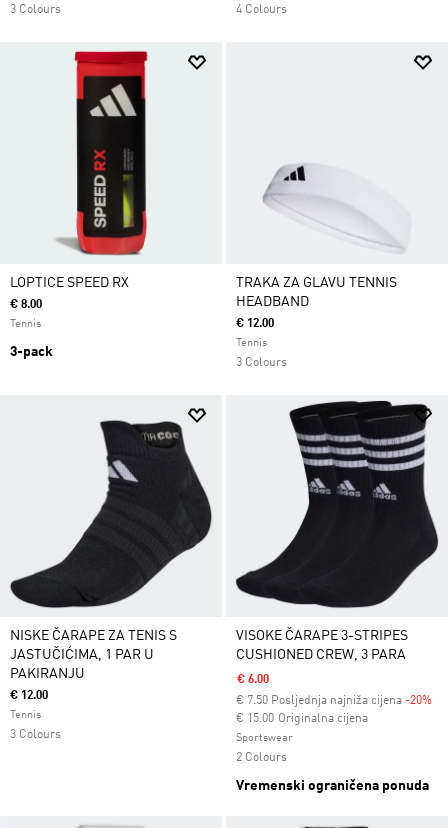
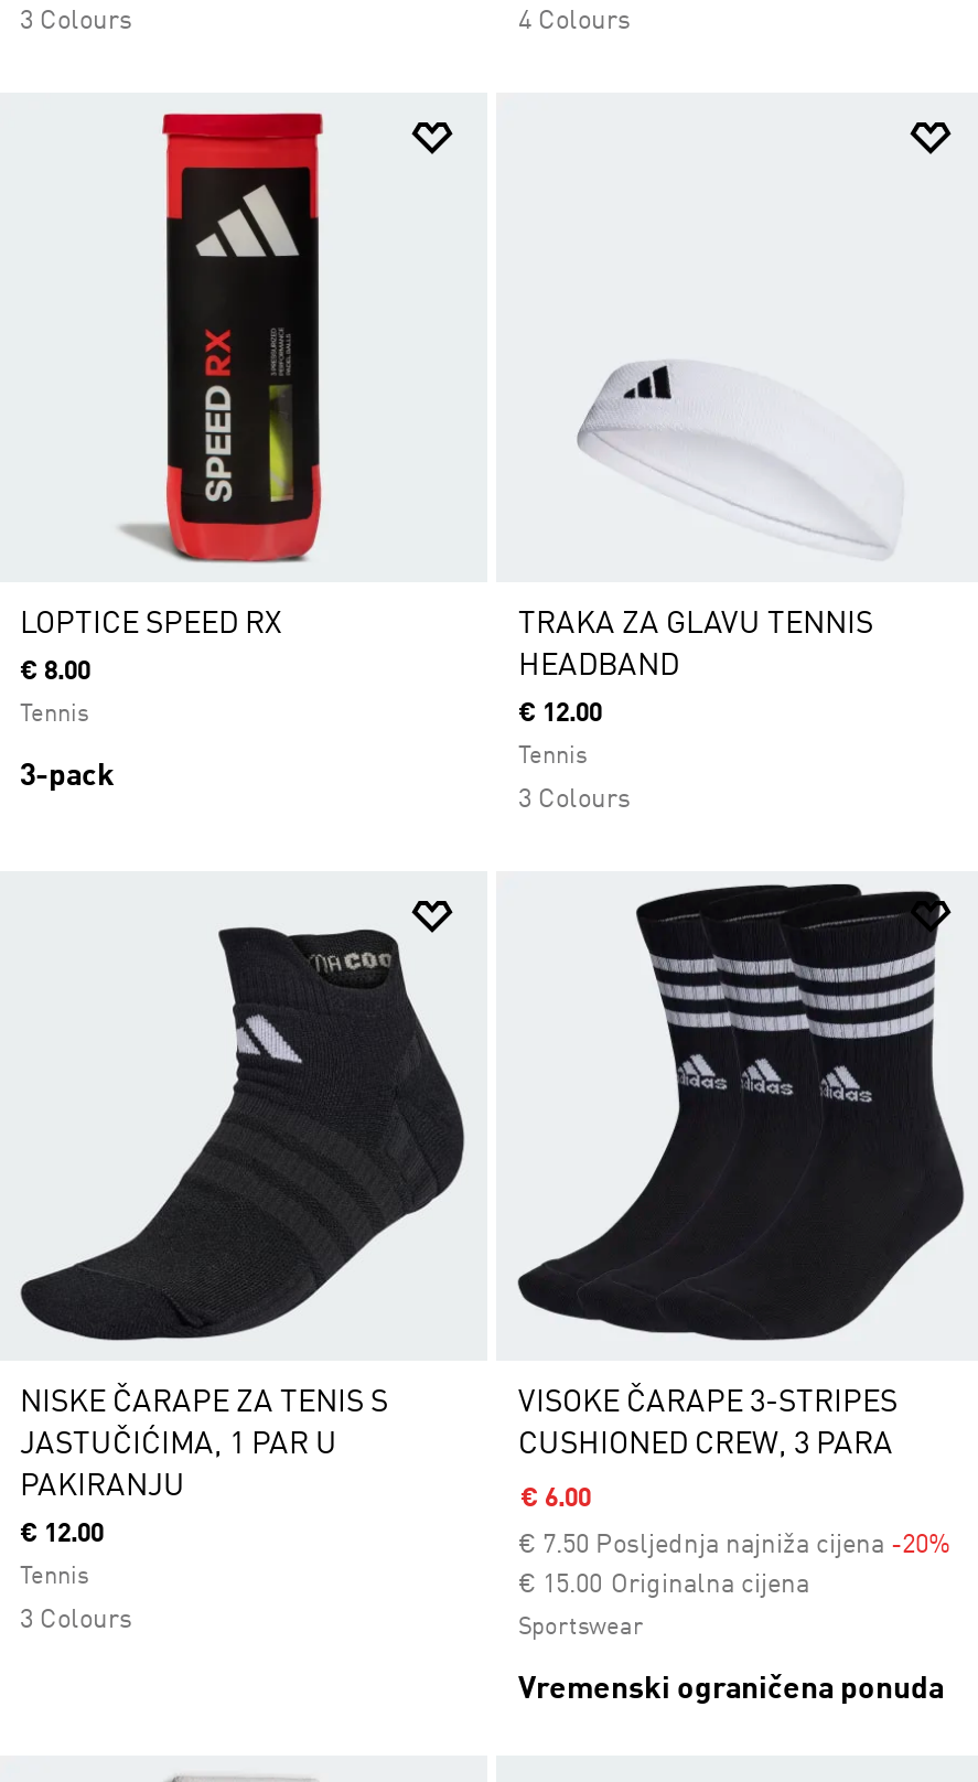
- 2 Colours
